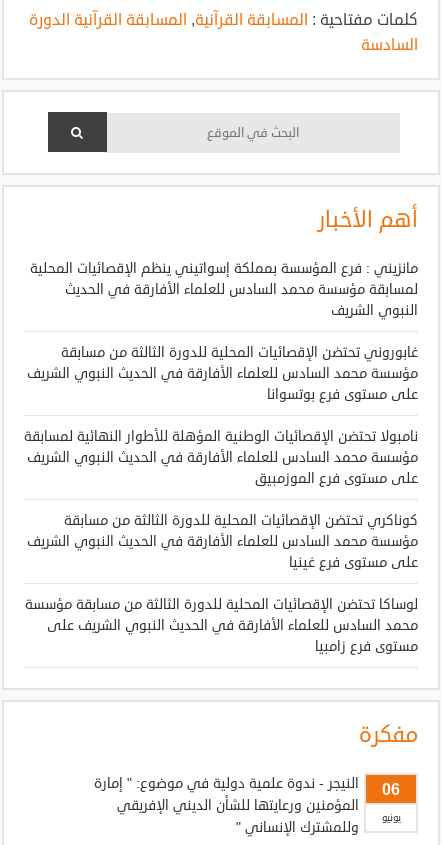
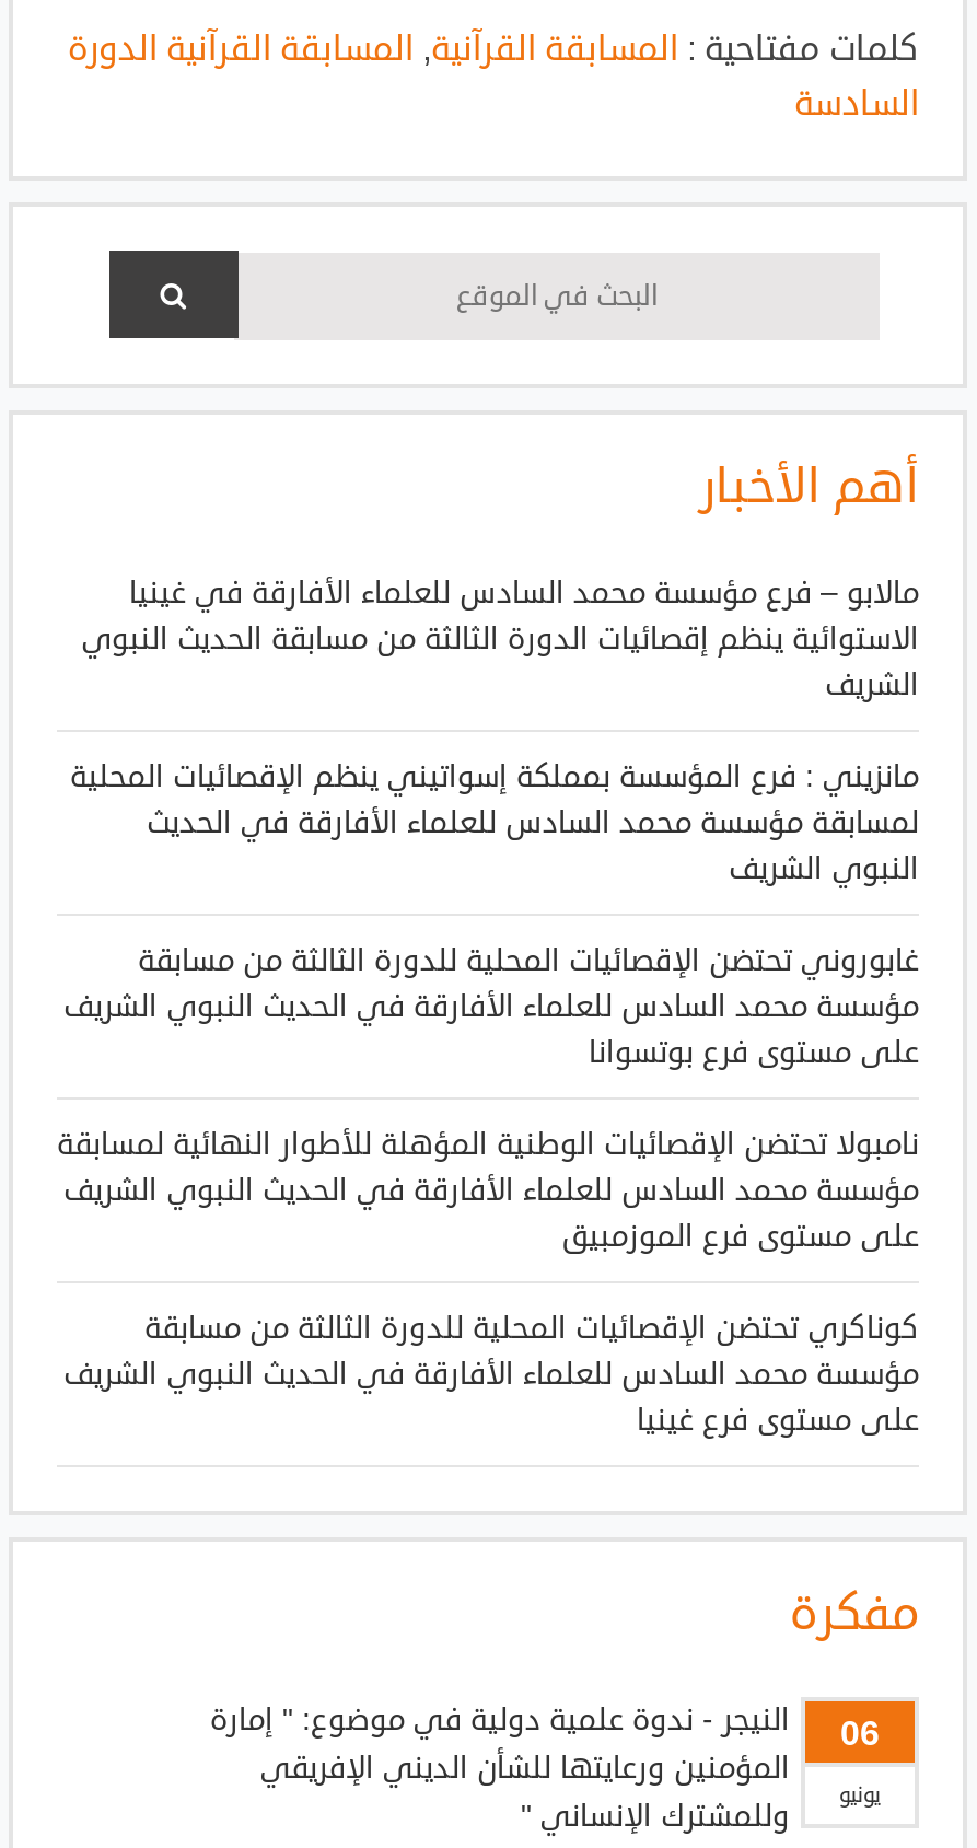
+ مالابو – فرع مؤسسة محمد السادس للعلماء الأفارقة في غينيا
+ الاستوائية ينظم إقصائيات الدورة الثالثة من مسابقة الحديث النبوي
+ الشريف

moved down: مانزيني : فرع المؤسسة بمملكة إسواتيني ينظم الإقصائيات المحلية | لمسابقة مؤسسة محمد السادس للعلماء الأفارقة في الحديث | النبوي الشريف | ... | كوناكري تحتضن الإقصائيات المحلية للدورة الثالثة من مسابقة | مؤسسة محمد السادس للعلماء الأفارقة في الحديث النبوي الشريف

- لوساكا تحتضن الإقصائيات المحلية للدورة الثالثة من مسابقة مؤسسة
- محمد السادس للعلماء الأفارقة في الحديث النبوي الشريف على
- مستوى فرع زامبيا
